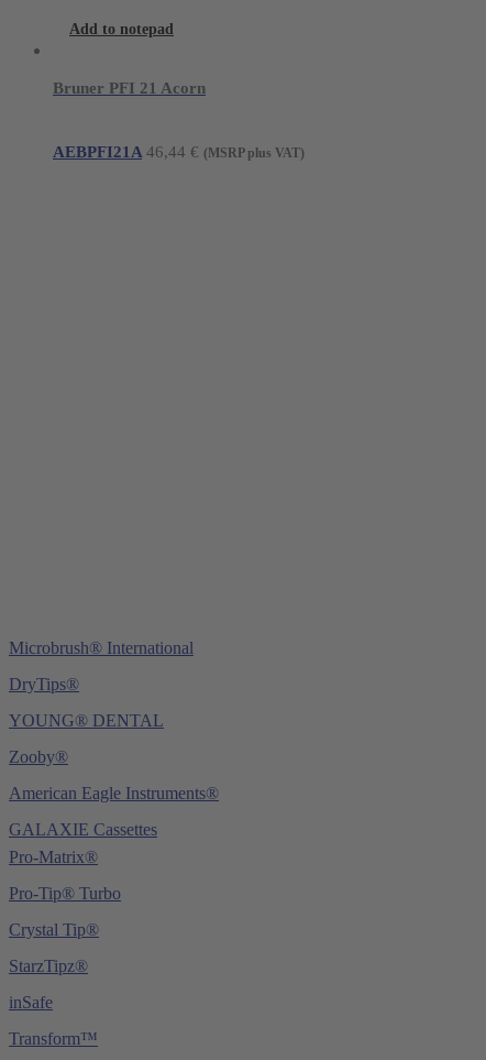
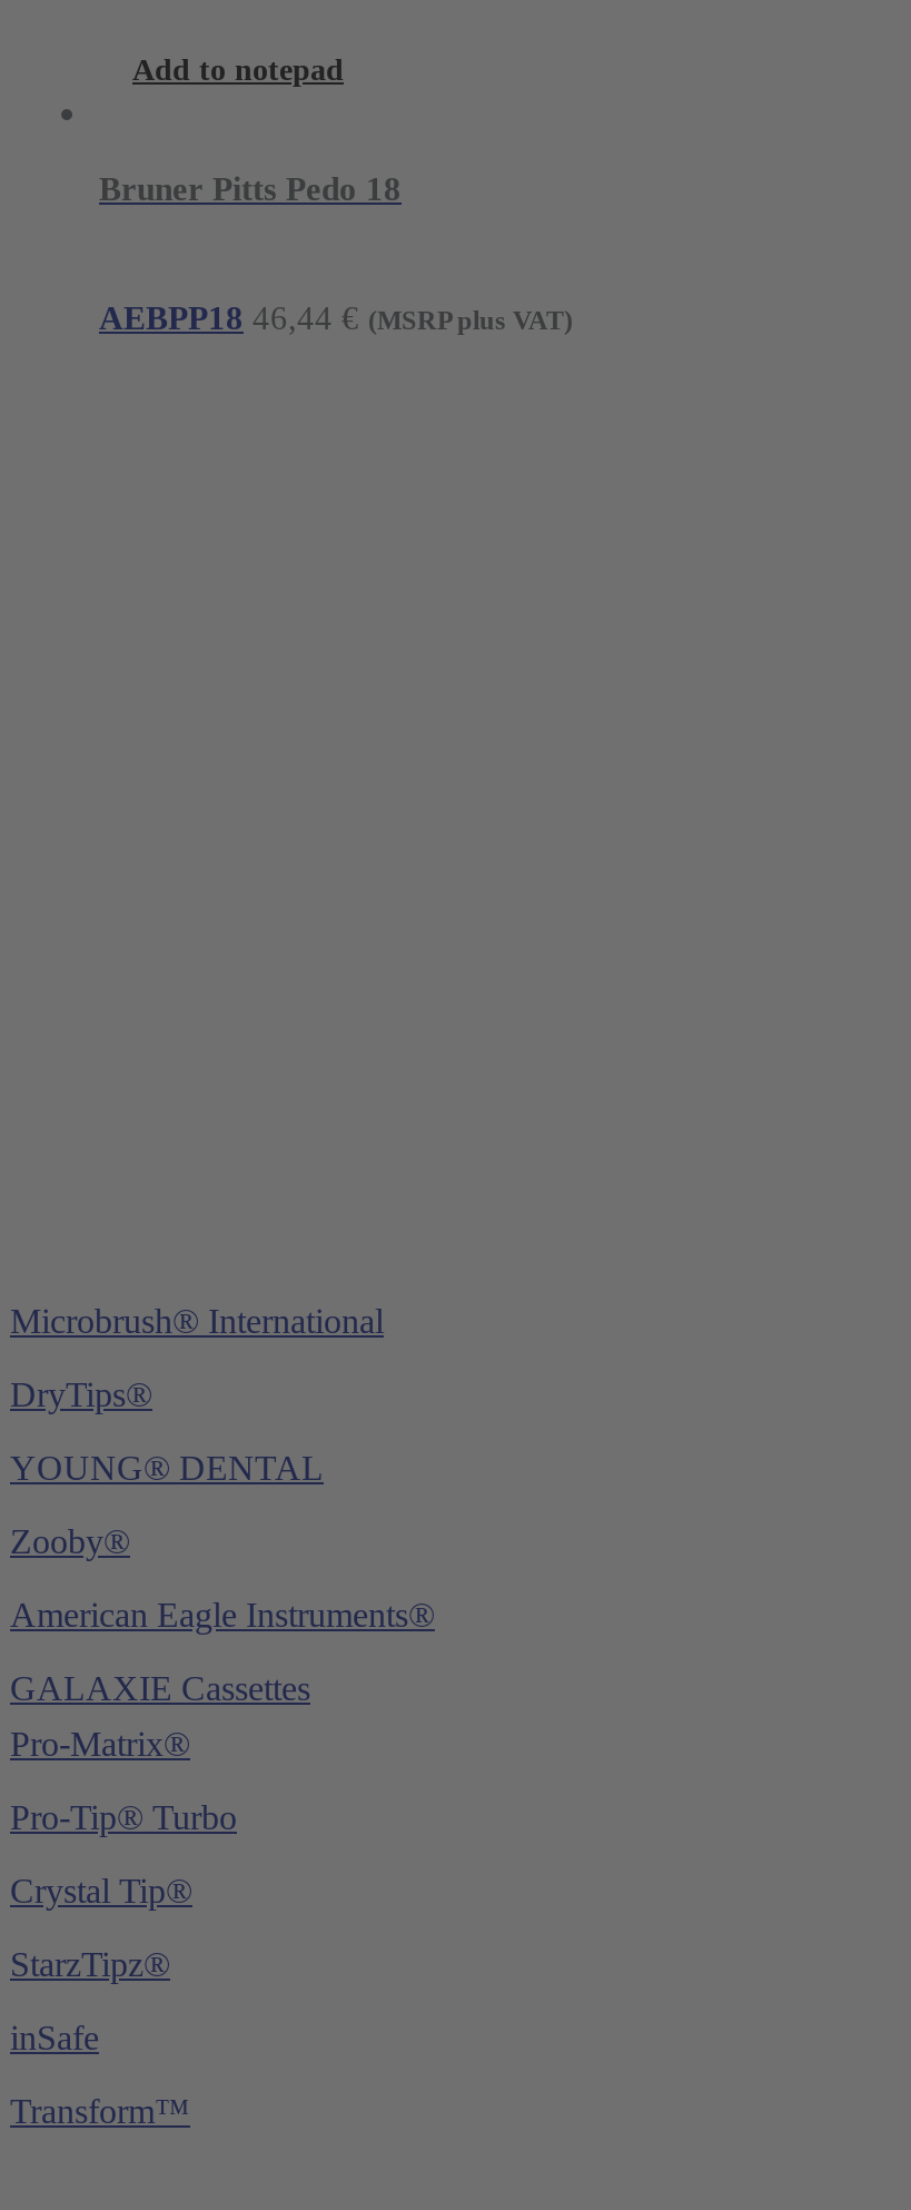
- Bruner PFI 21 Acorn
+ Bruner Pitts Pedo 18

- AEBPFI21A 46,44 € (MSRP plus VAT)
+ AEBPP18 46,44 € (MSRP plus VAT)
